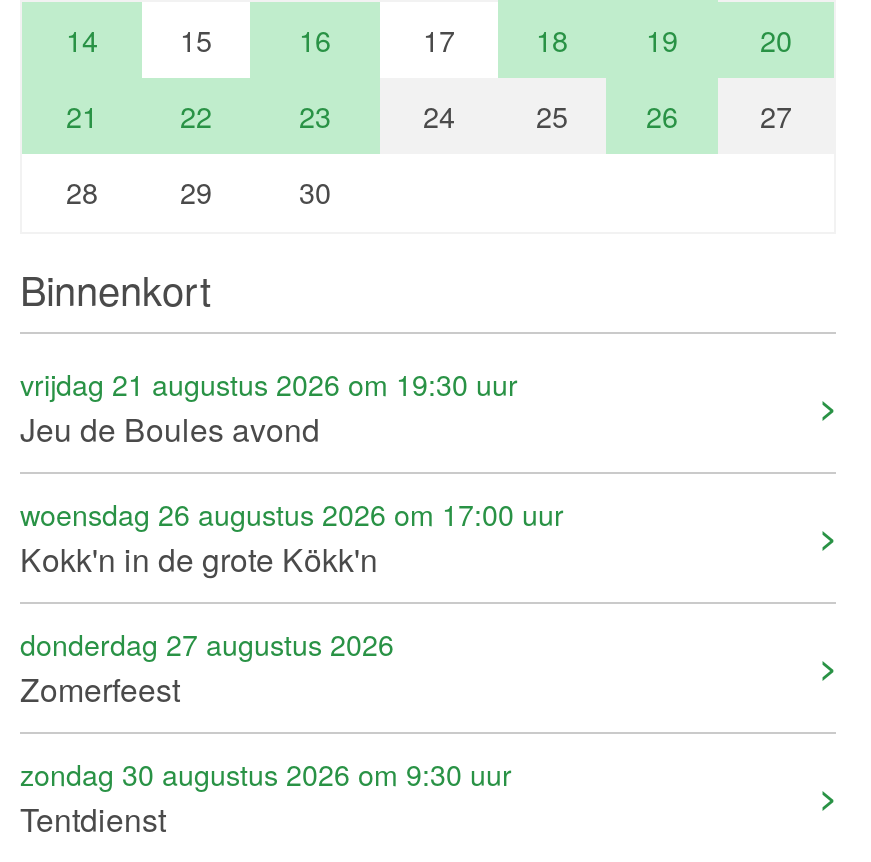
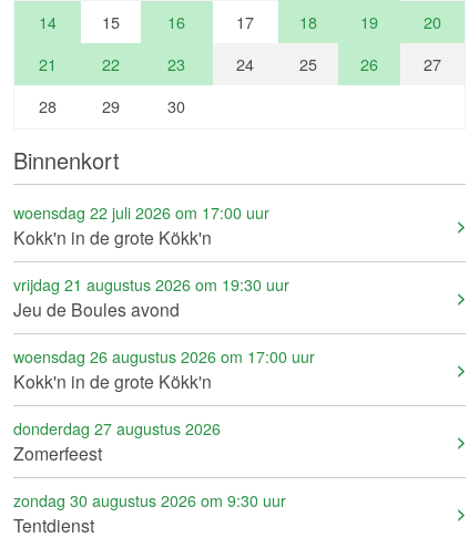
+ woensdag 22 juli 2026 om 17:00 uur
+ Kokk'n in de grote Kökk'n
